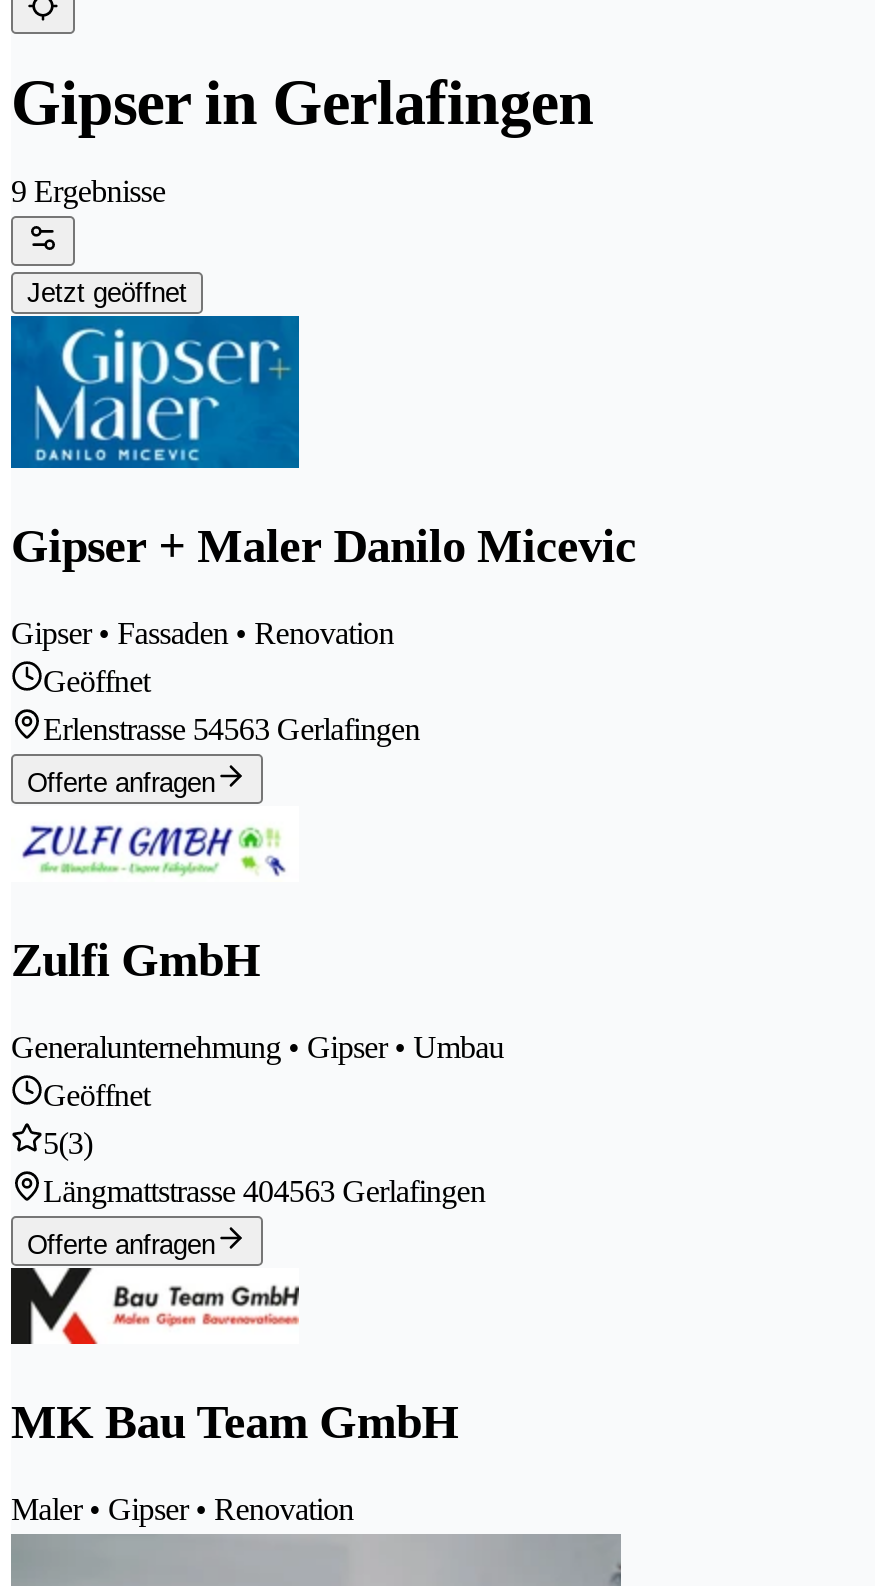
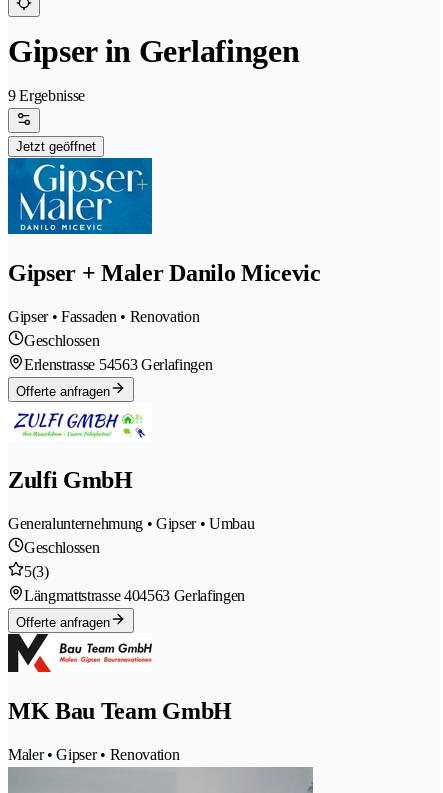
- Geöffnet
+ Geschlossen

- Geöffnet
+ Geschlossen
